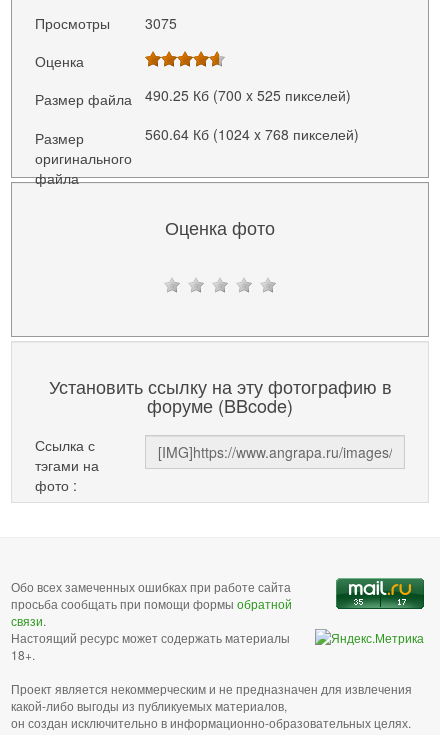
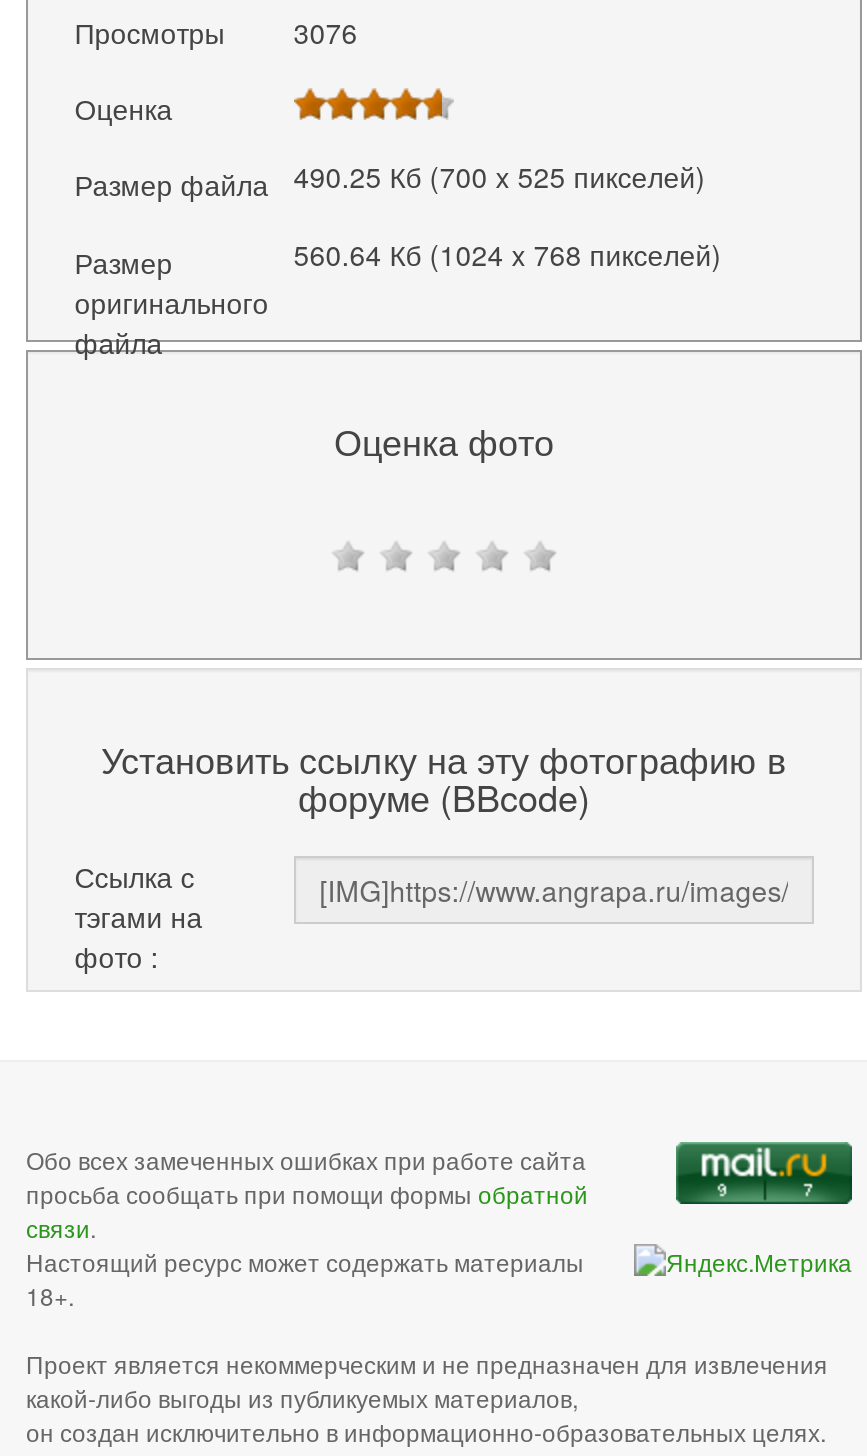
- Просмотры 3075
+ Просмотры 3076
